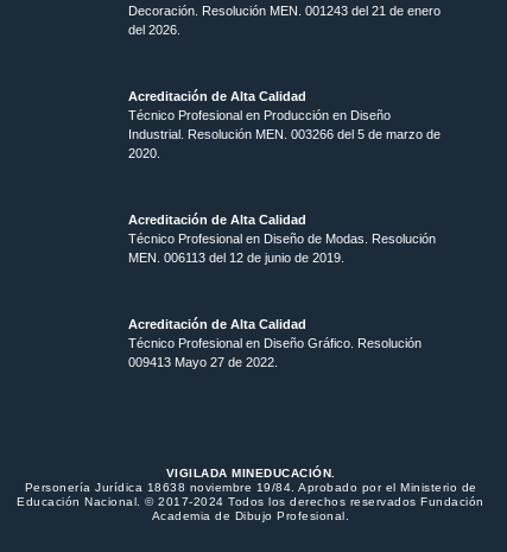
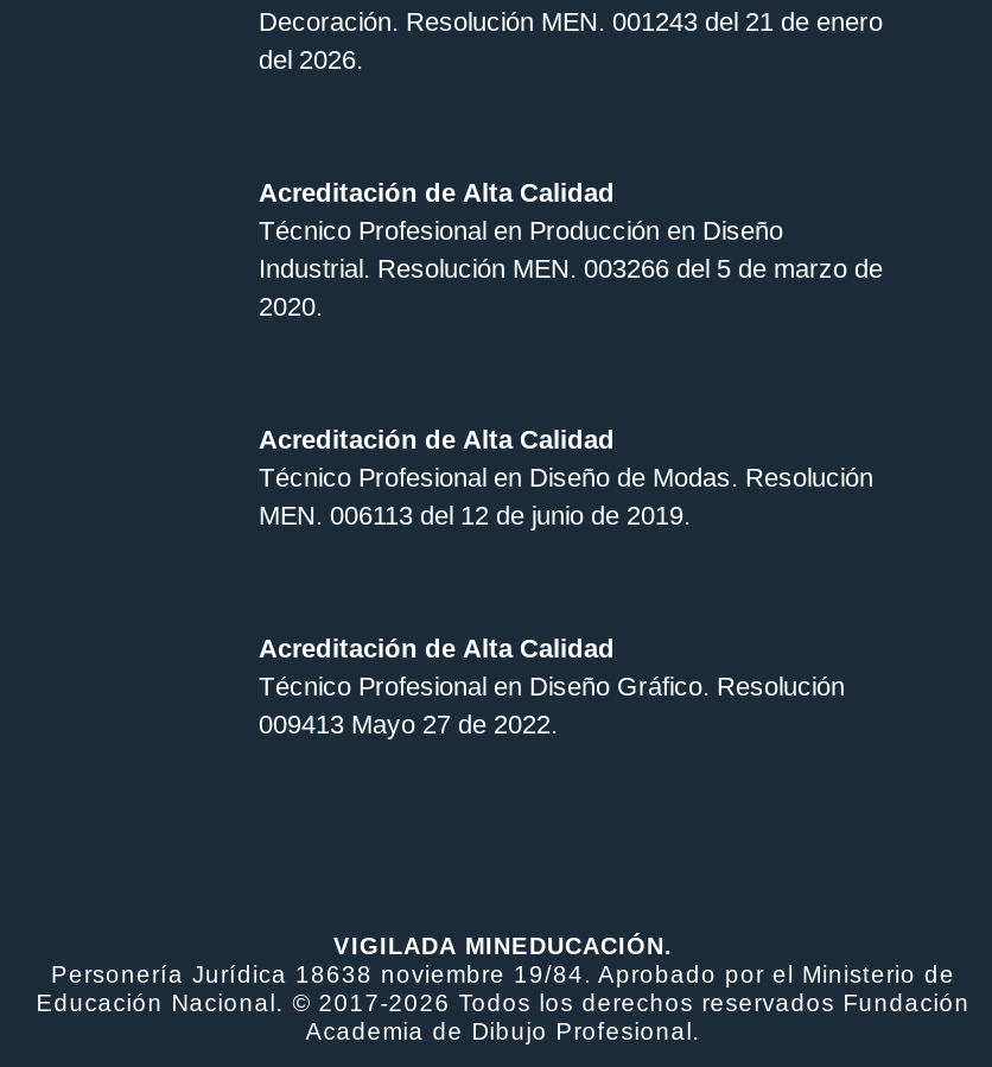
- Educación Nacional. © 2017-2024 Todos los derechos reservados Fundación
+ Educación Nacional. © 2017-2026 Todos los derechos reservados Fundación
